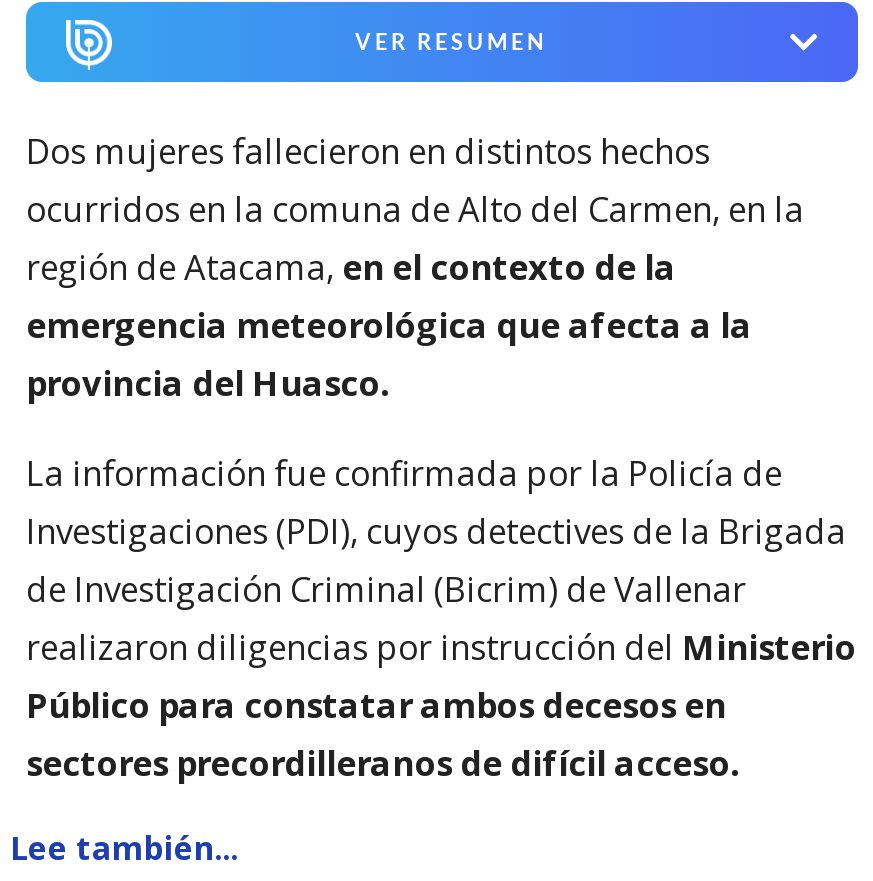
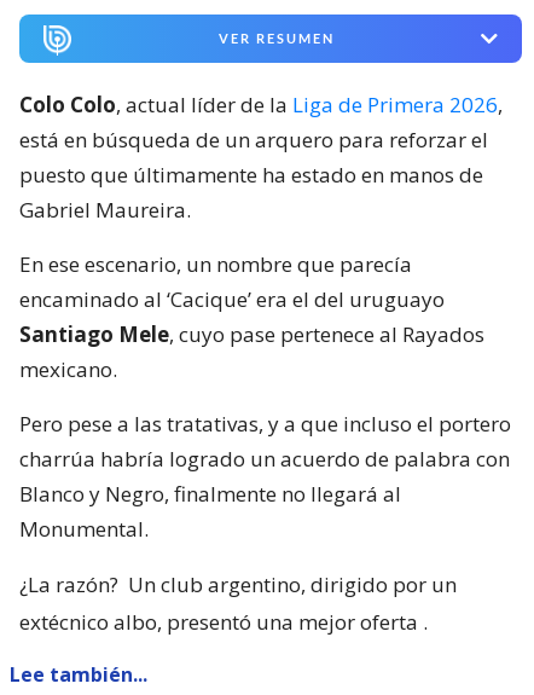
- Dos mujeres fallecieron en distintos hechos
- ocurridos en la comuna de Alto del Carmen, en la
- región de Atacama, en el contexto de la
- emergencia meteorológica que afecta a la
- provincia del Huasco.
- La información fue confirmada por la Policía de
- Investigaciones (PDI), cuyos detectives de la Brigada
- de Investigación Criminal (Bicrim) de Vallenar
- realizaron diligencias por instrucción del Ministerio
- Público para constatar ambos decesos en
- sectores precordilleranos de difícil acceso.
+ Colo Colo, actual líder de la Liga de Primera 2026,
+ está en búsqueda de un arquero para reforzar el
+ puesto que últimamente ha estado en manos de
+ Gabriel Maureira.
+ En ese escenario, un nombre que parecía
+ encaminado al ‘Cacique’ era el del uruguayo
+ Santiago Mele, cuyo pase pertenece al Rayados
+ mexicano.
+ Pero pese a las tratativas, y a que incluso el portero
+ charrúa habría logrado un acuerdo de palabra con
+ Blanco y Negro, finalmente no llegará al
+ Monumental.
+ ¿La razón? Un club argentino, dirigido por un
+ extécnico albo, presentó una mejor oferta .
